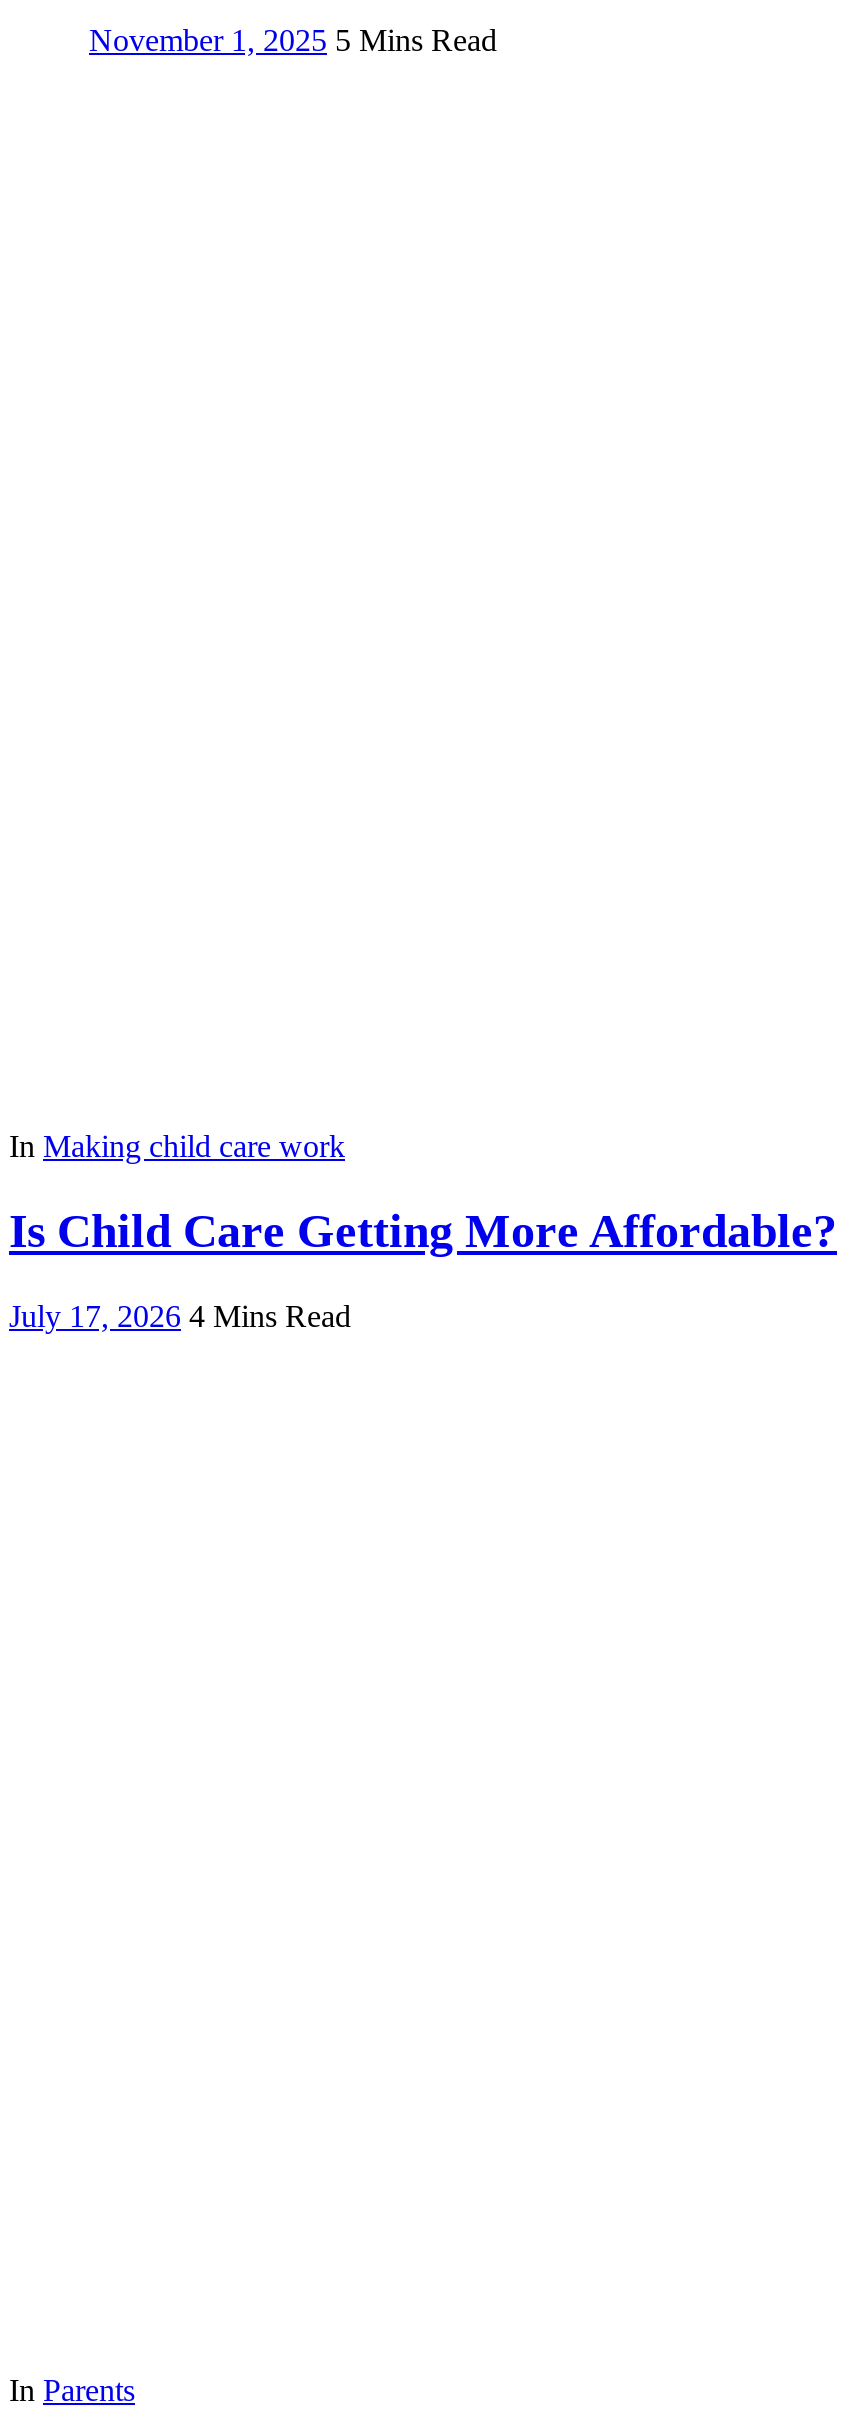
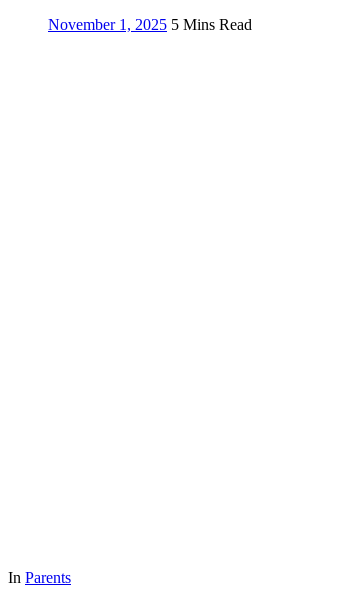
- In Making child care work
- Is Child Care Getting More Affordable?
- July 17, 2026 4 Mins Read
